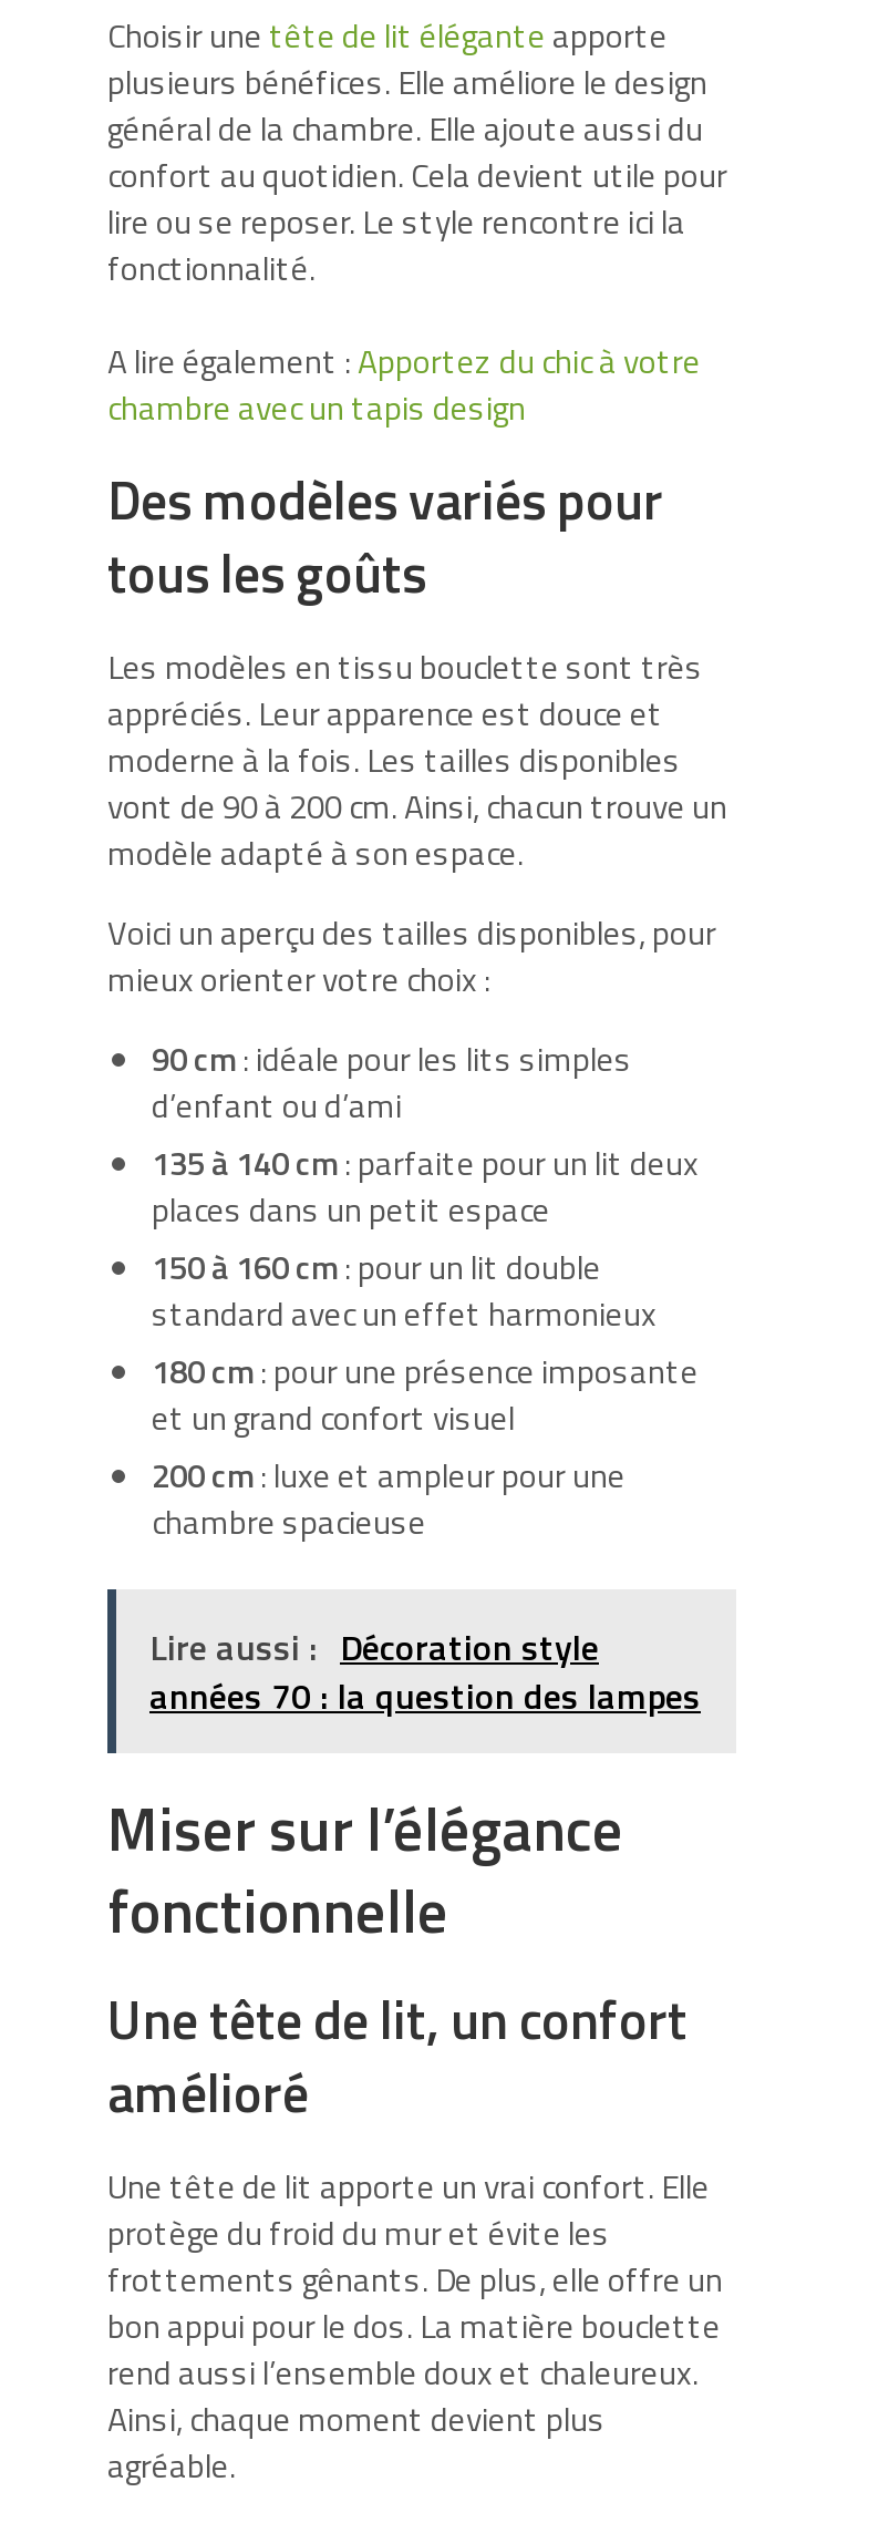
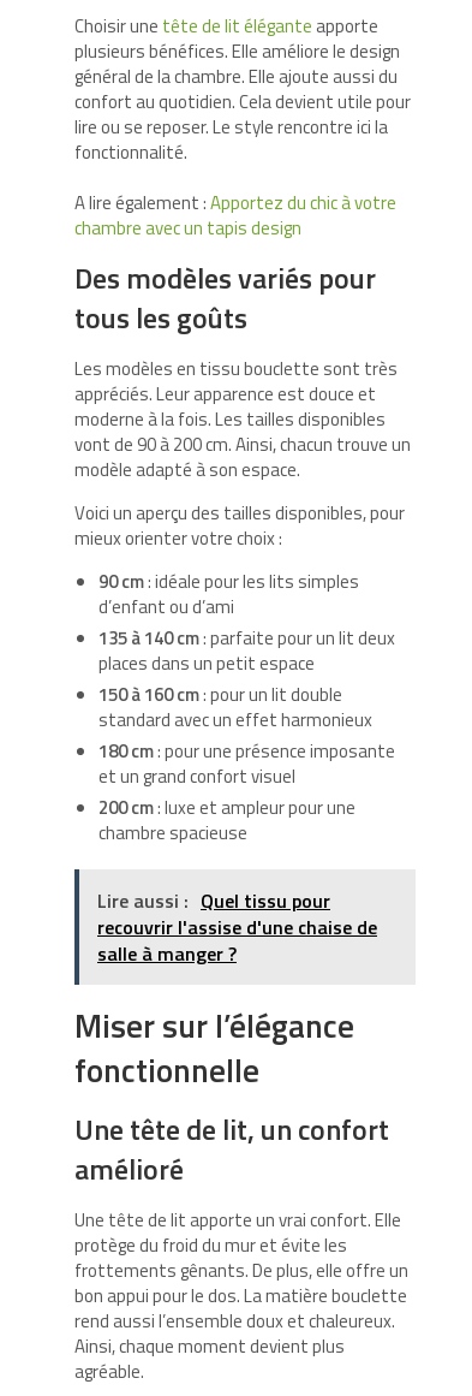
- Lire aussi : Décoration style
- années 70 : la question des lampes
+ Lire aussi : Quel tissu pour
+ recouvrir l'assise d'une chaise de
+ salle à manger ?
